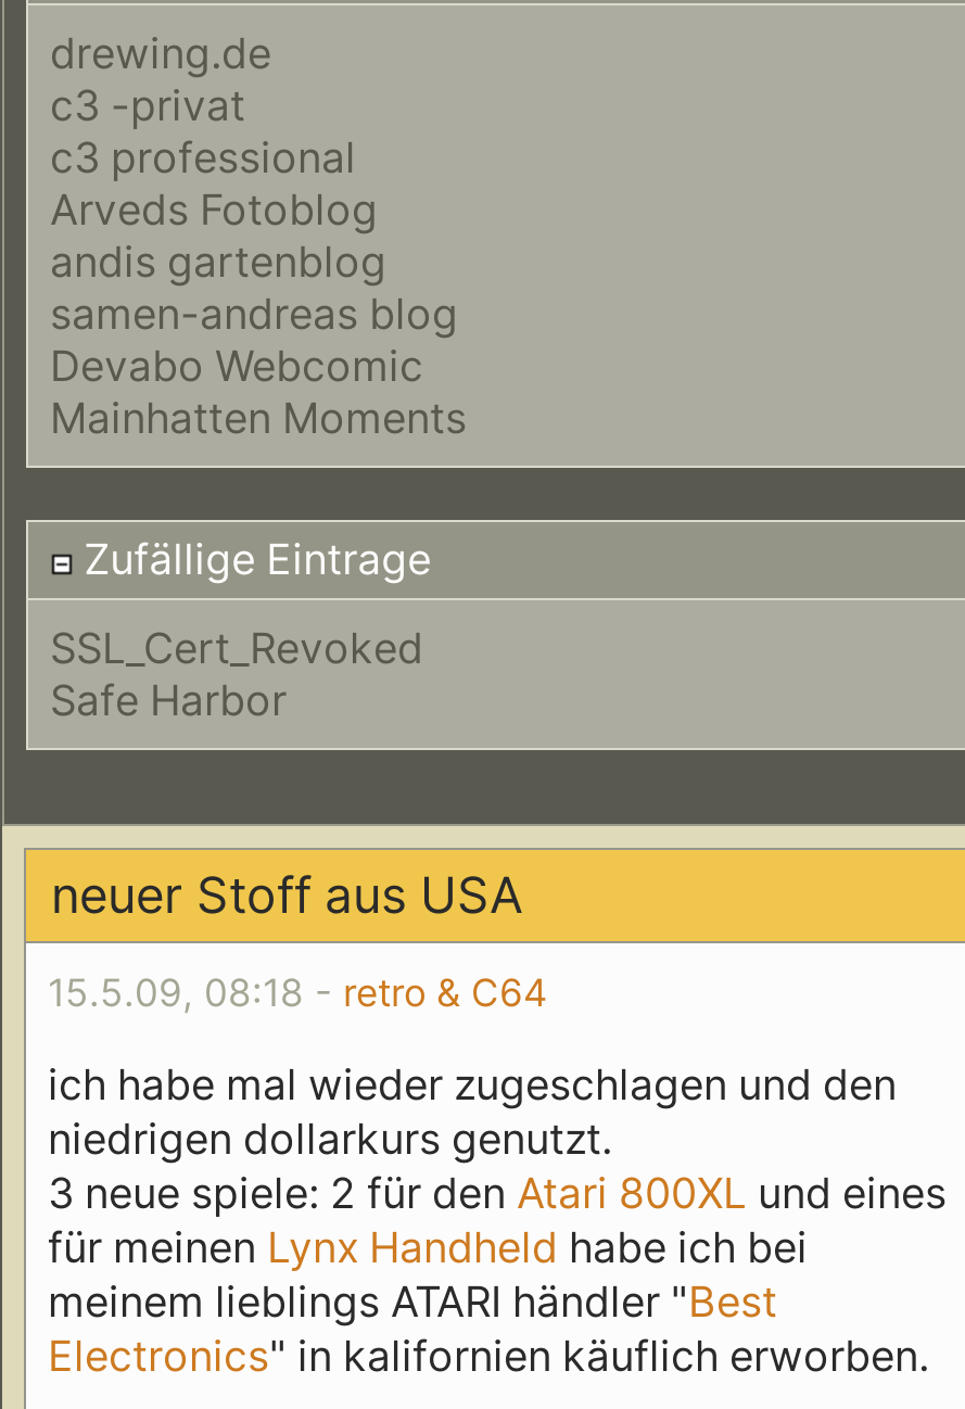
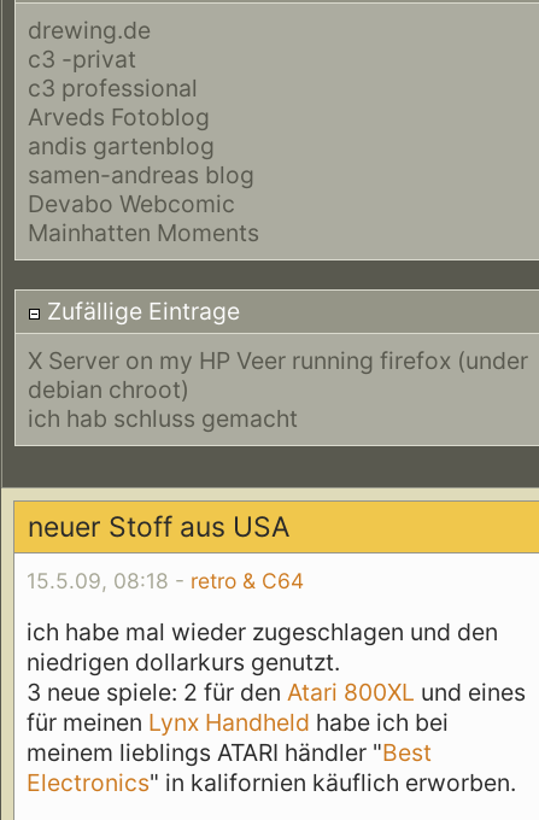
- SSL_Cert_Revoked
- Safe Harbor
+ X Server on my HP Veer running firefox (under
+ debian chroot)
+ ich hab schluss gemacht
